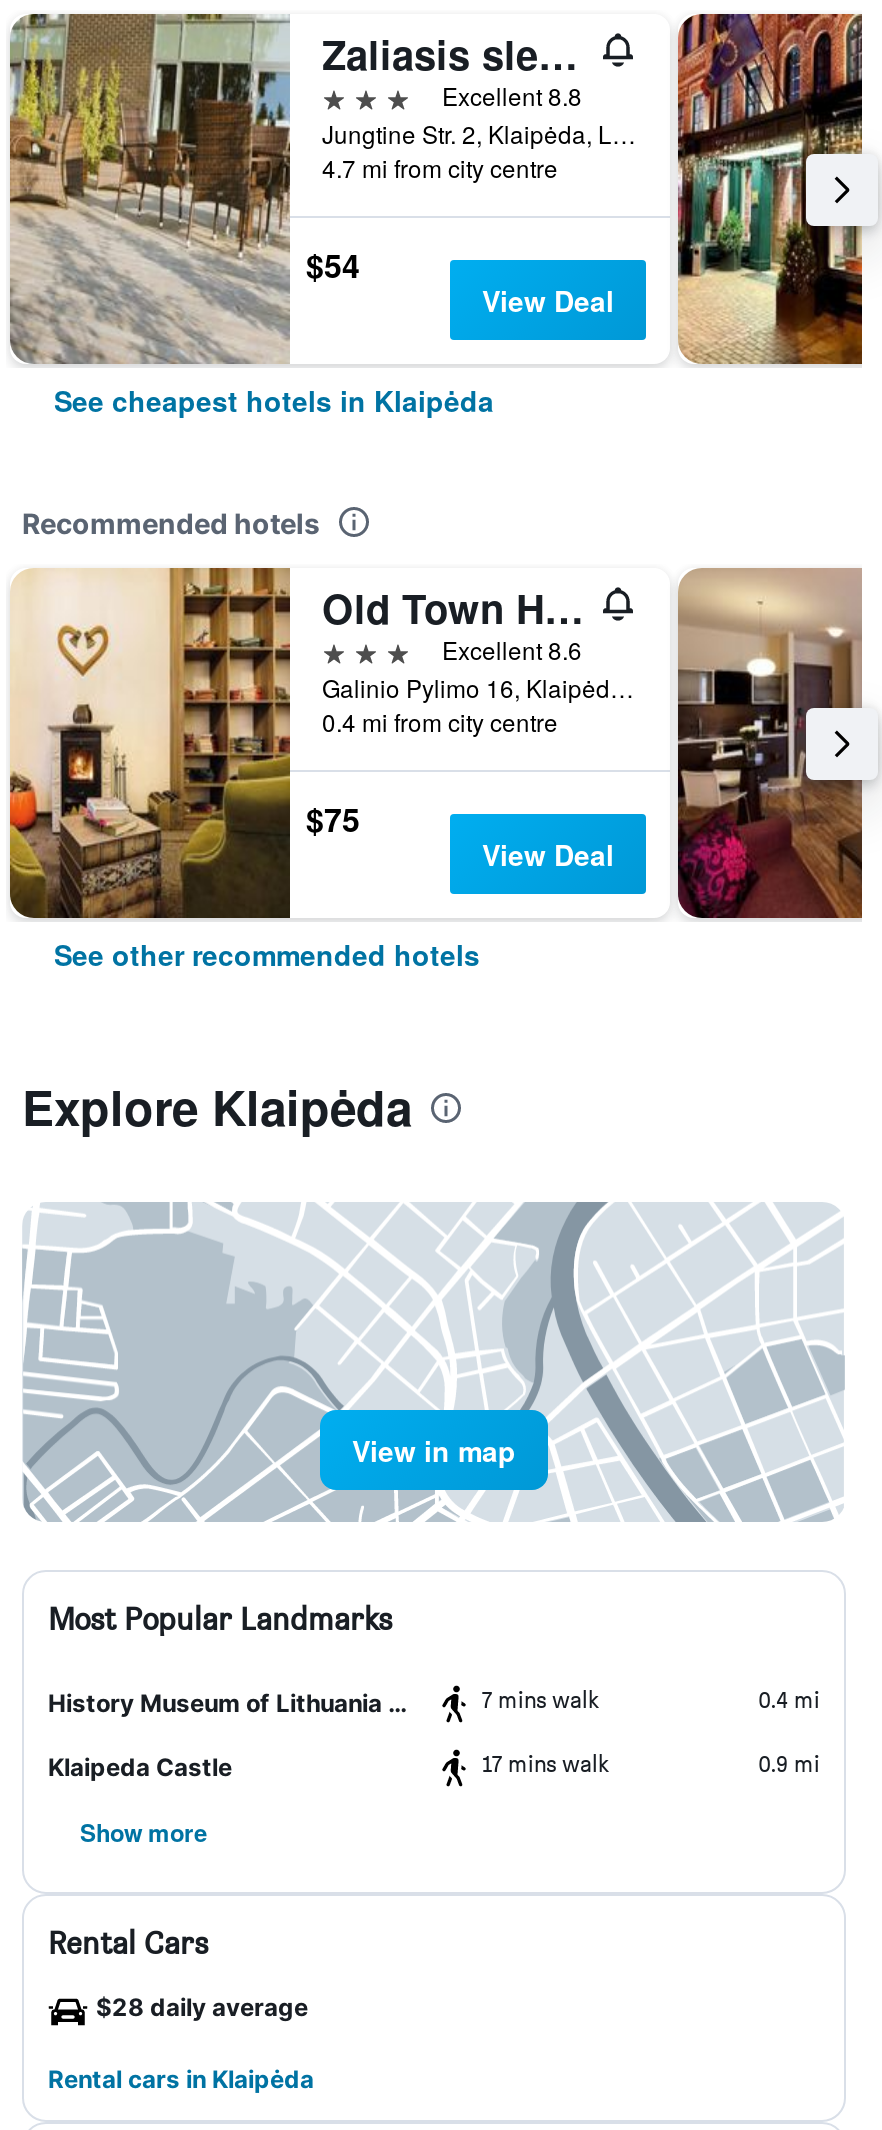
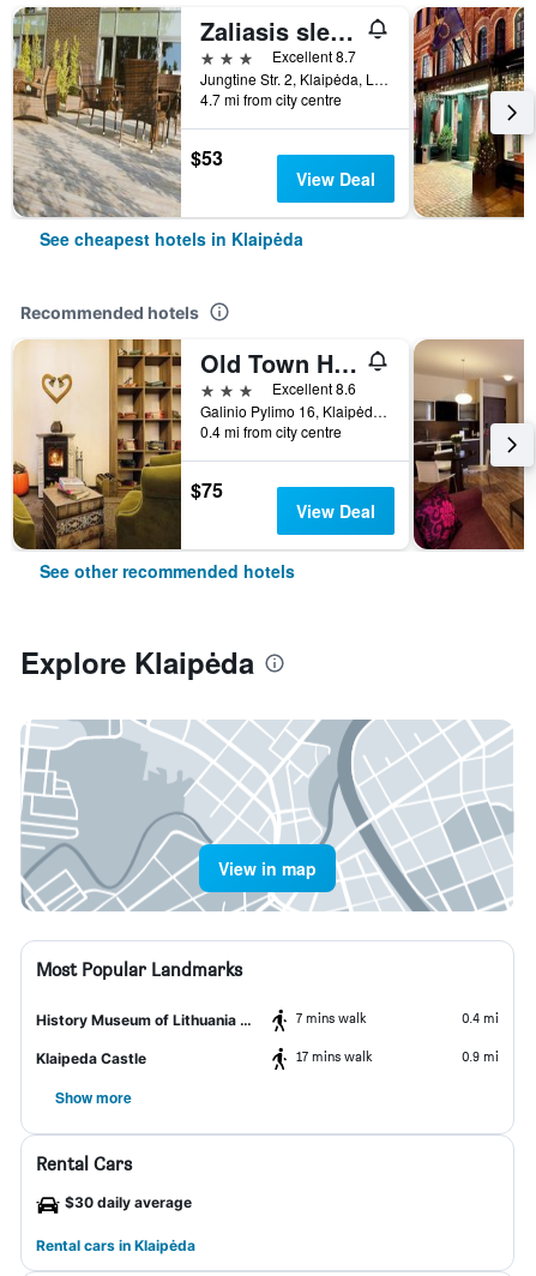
- Excellent 8.8
+ Excellent 8.7

- $54
+ $53

- $28 daily average
+ $30 daily average
